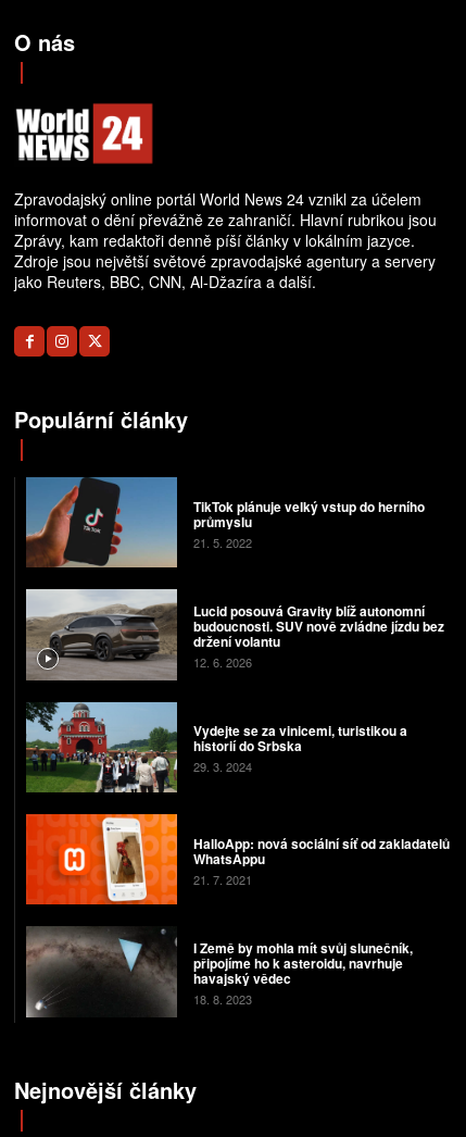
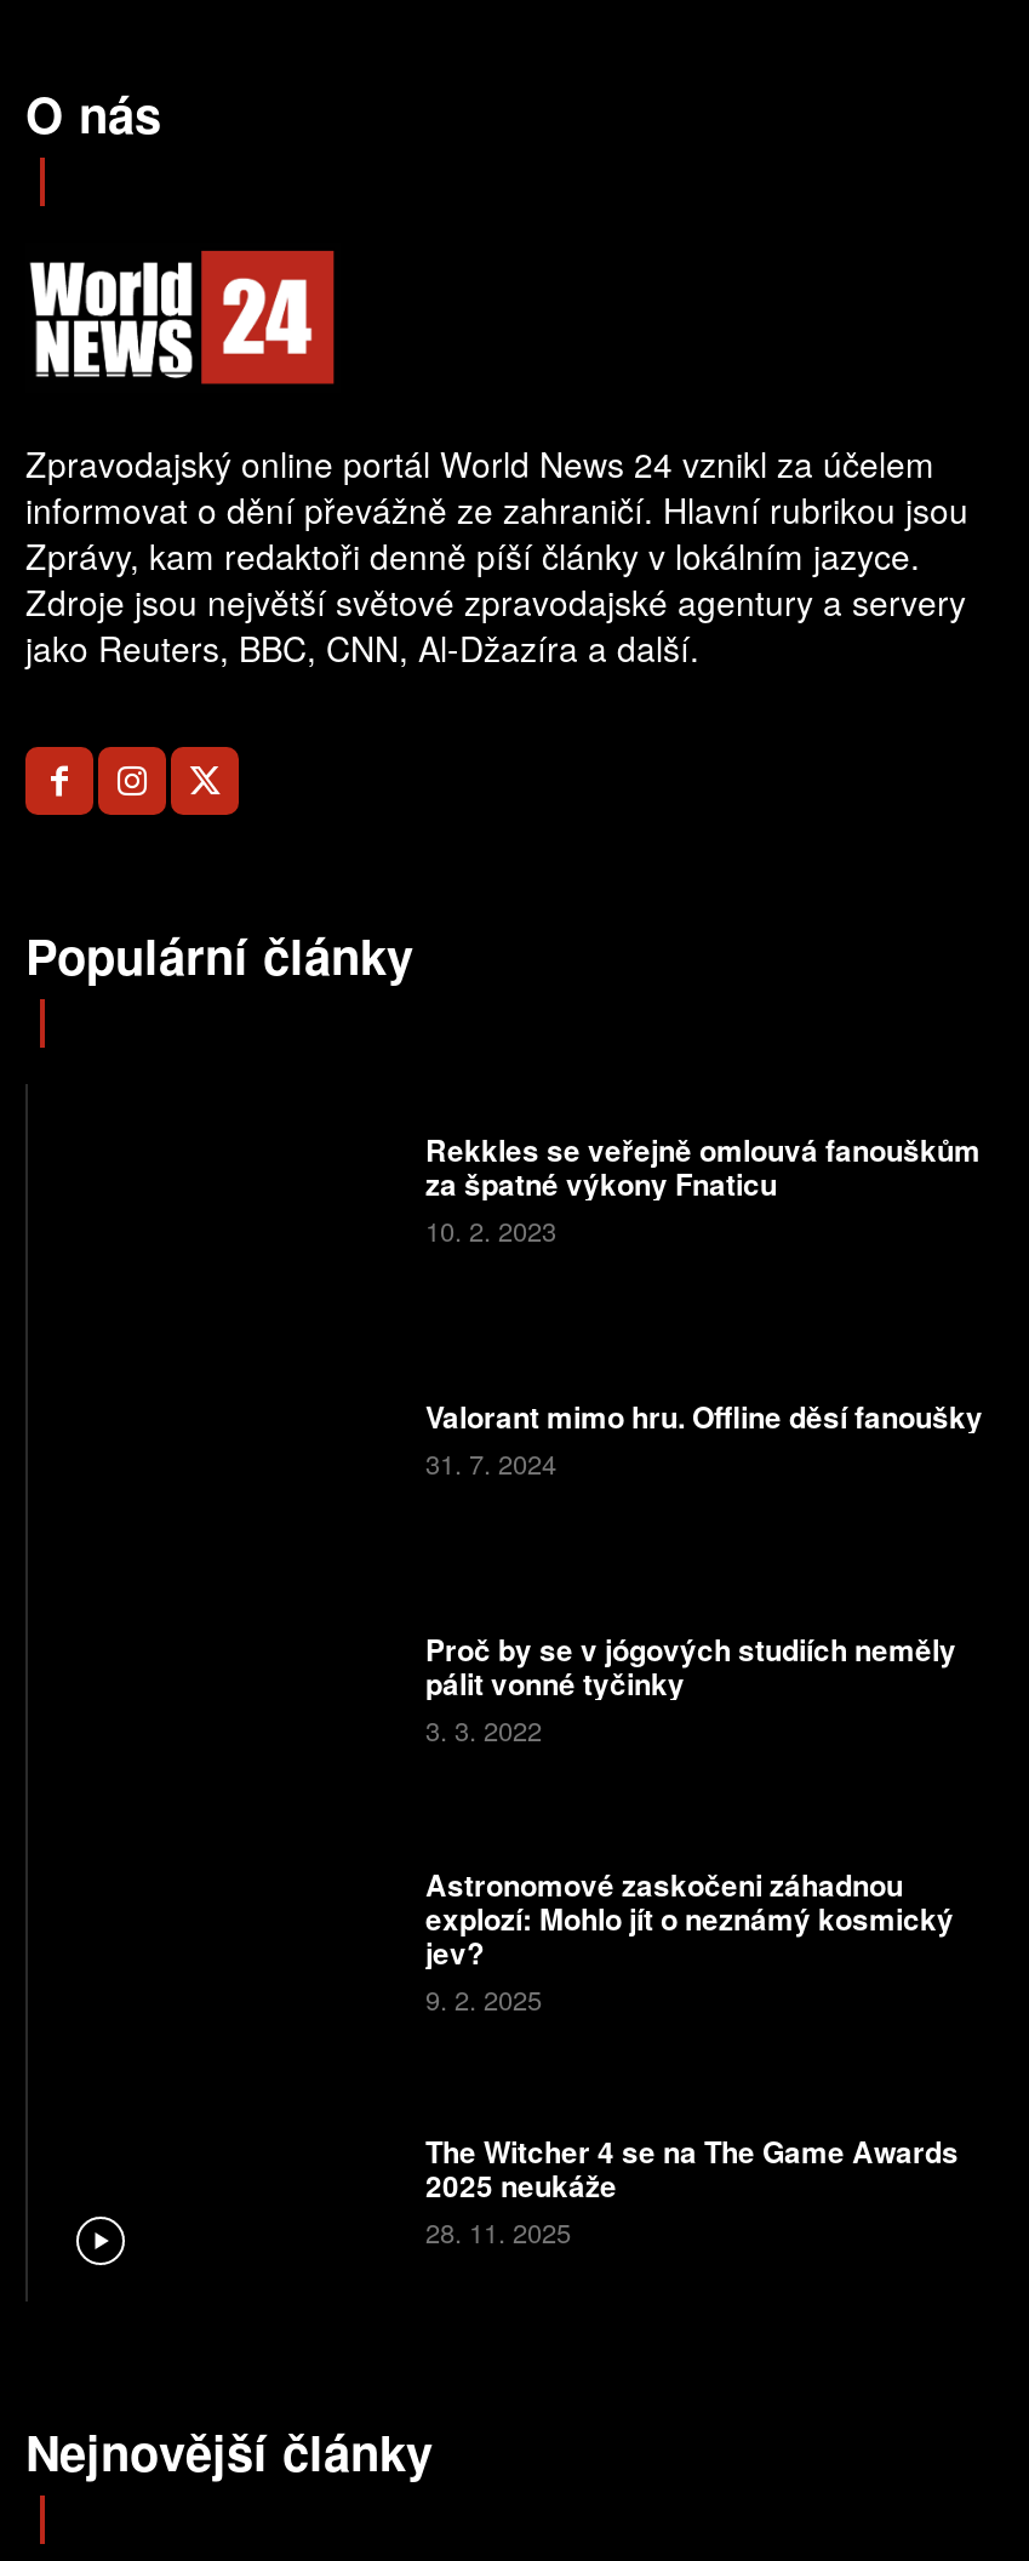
- [image]

- TikTok plánuje velký vstup do herního
- průmyslu
- 21. 5. 2022
+ Rekkles se veřejně omlouvá fanouškům
+ za špatné výkony Fnaticu
+ 10. 2. 2023

- [image]

- Lucid posouvá Gravity blíž autonomní
- budoucnosti. SUV nově zvládne jízdu bez
- držení volantu
- 12. 6. 2026
+ Valorant mimo hru. Offline děsí fanoušky
+ 31. 7. 2024

- [image]

- Vydejte se za vinicemi, turistikou a
- historií do Srbska
- 29. 3. 2024
+ Proč by se v jógových studiích neměly
+ pálit vonné tyčinky
+ 3. 3. 2022

- [image]

- HalloApp: nová sociální síť od zakladatelů
- WhatsAppu
- 21. 7. 2021
+ Astronomové zaskočeni záhadnou
+ explozí: Mohlo jít o neznámý kosmický
+ jev?
+ 9. 2. 2025

- [image]

- I Země by mohla mít svůj slunečník,
- připojíme ho k asteroidu, navrhuje
- havajský vědec
- 18. 8. 2023
+ The Witcher 4 se na The Game Awards
+ 2025 neukáže
+ 28. 11. 2025
